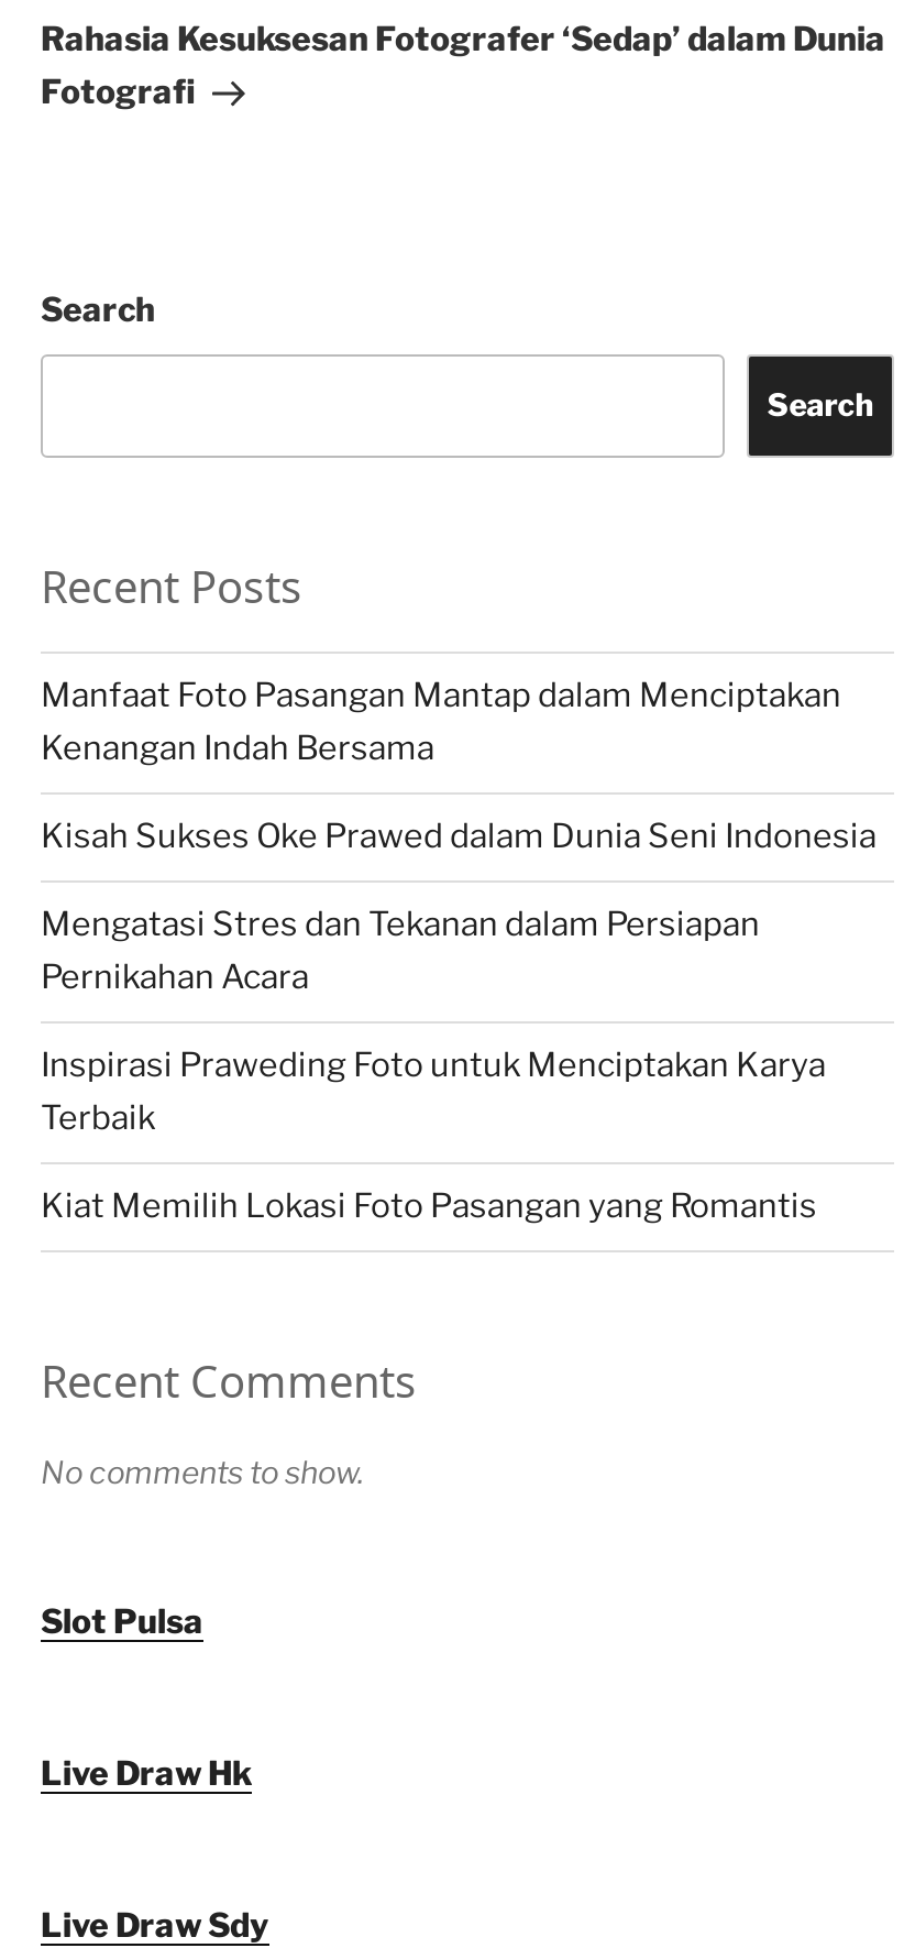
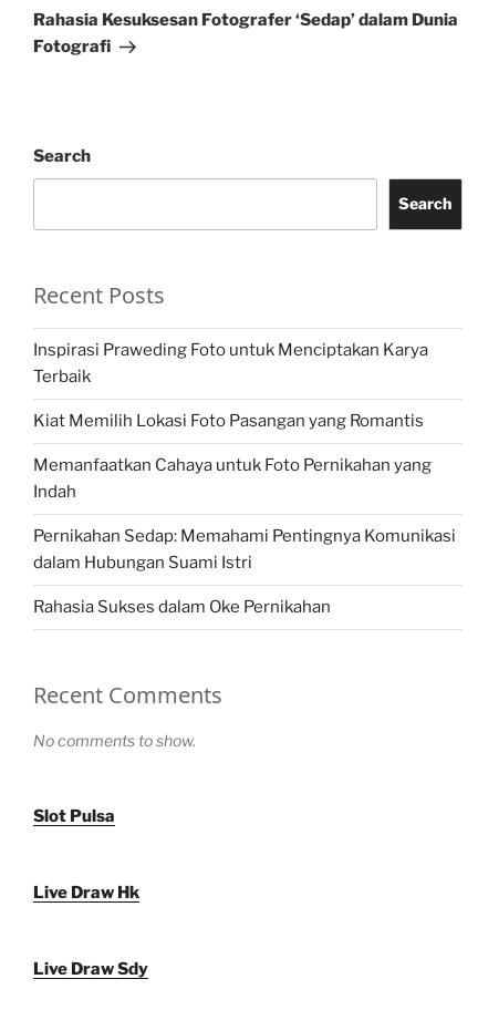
- Manfaat Foto Pasangan Mantap dalam Menciptakan
- Kenangan Indah Bersama
- Kisah Sukses Oke Prawed dalam Dunia Seni Indonesia
- Mengatasi Stres dan Tekanan dalam Persiapan
- Pernikahan Acara

moved up: Inspirasi Praweding Foto untuk Menciptakan Karya | Terbaik | Kiat Memilih Lokasi Foto Pasangan yang Romantis

+ Memanfaatkan Cahaya untuk Foto Pernikahan yang
+ Indah
+ Pernikahan Sedap: Memahami Pentingnya Komunikasi
+ dalam Hubungan Suami Istri
+ Rahasia Sukses dalam Oke Pernikahan
